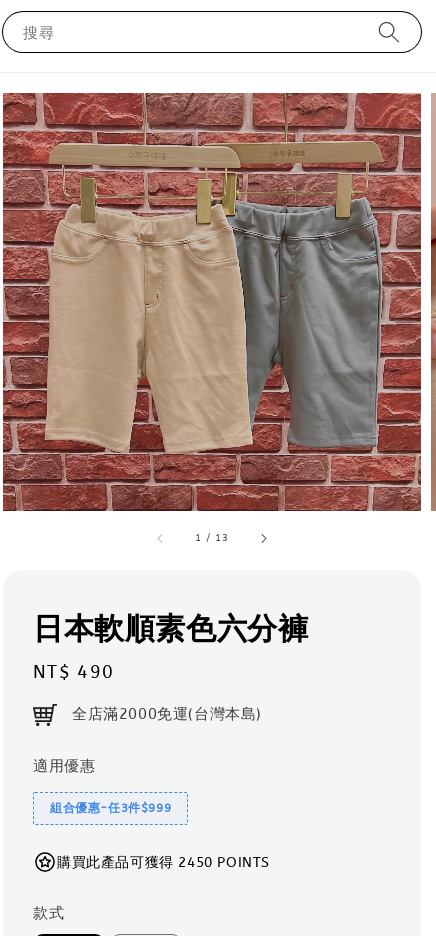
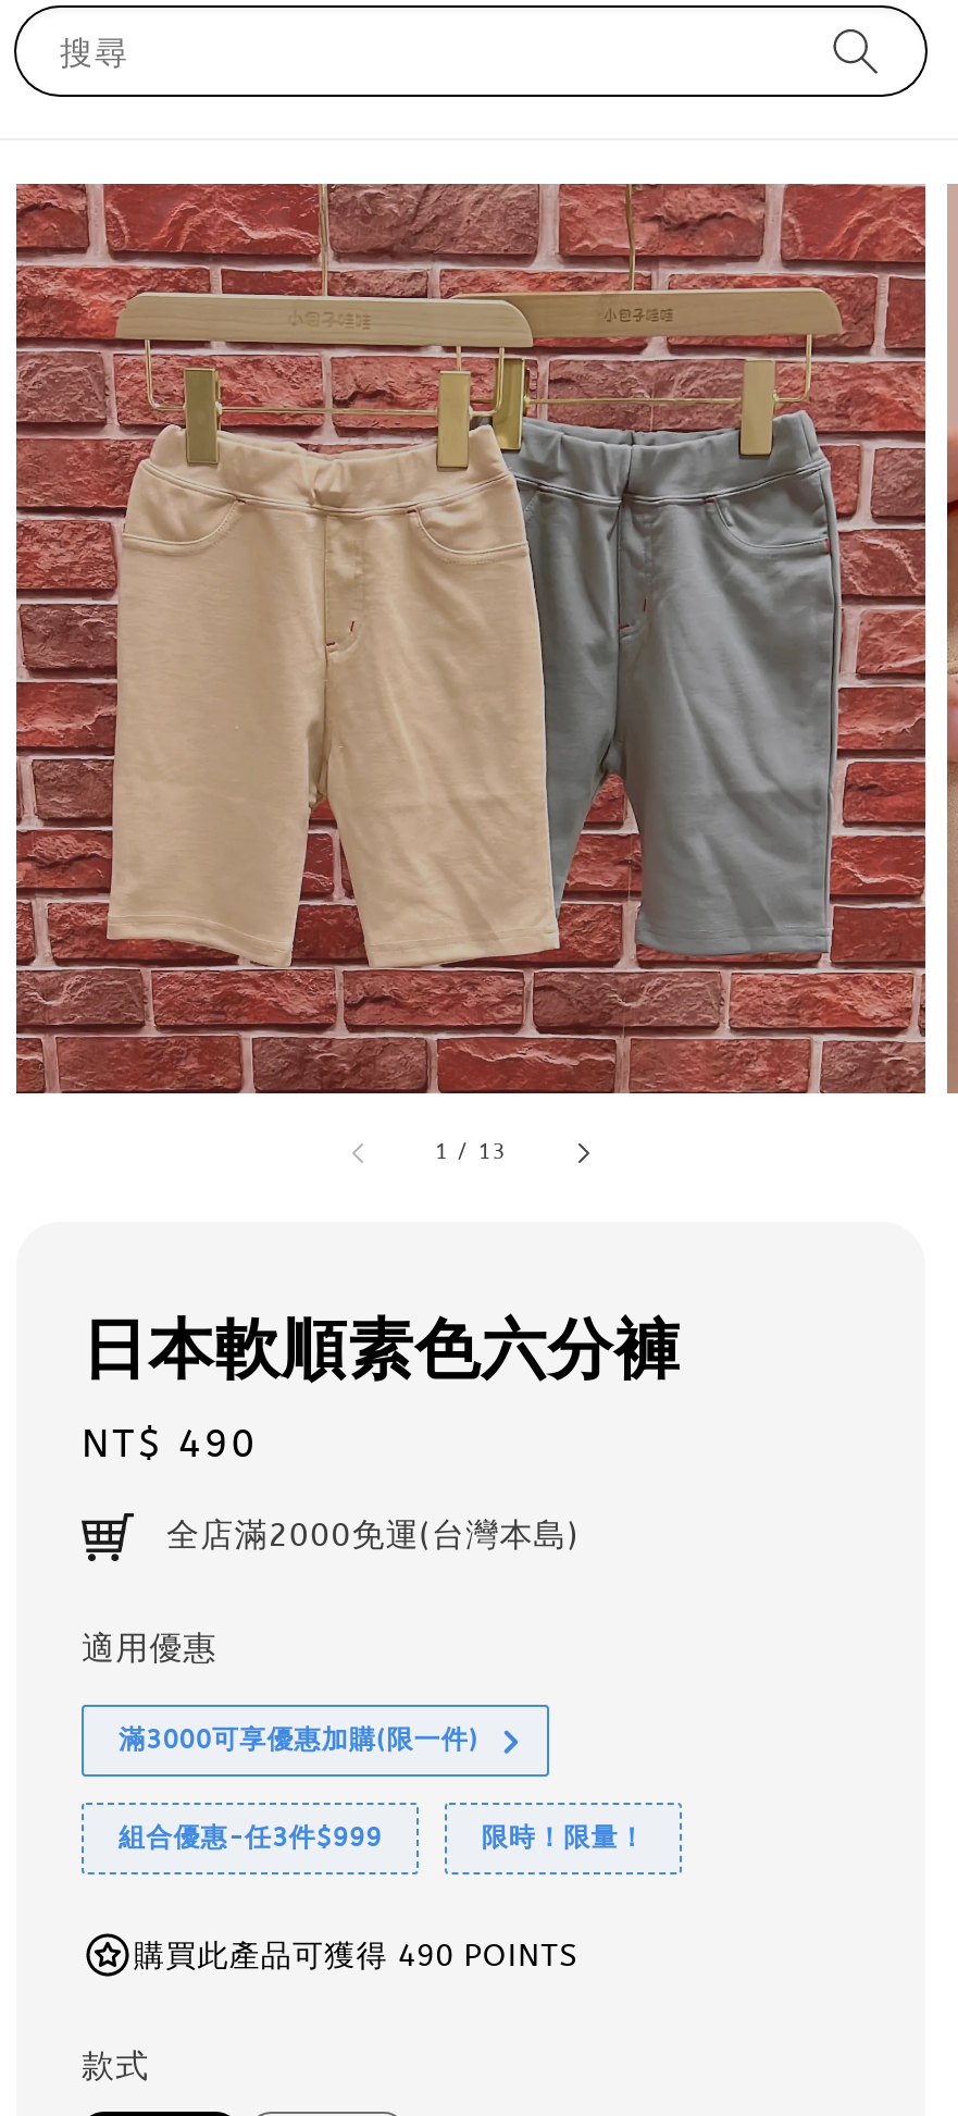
+ 滿3000可享優惠加購(限一件)

- 購買此產品可獲得 2450 POINTS
+ 限時！限量！
+ 購買此產品可獲得 490 POINTS
